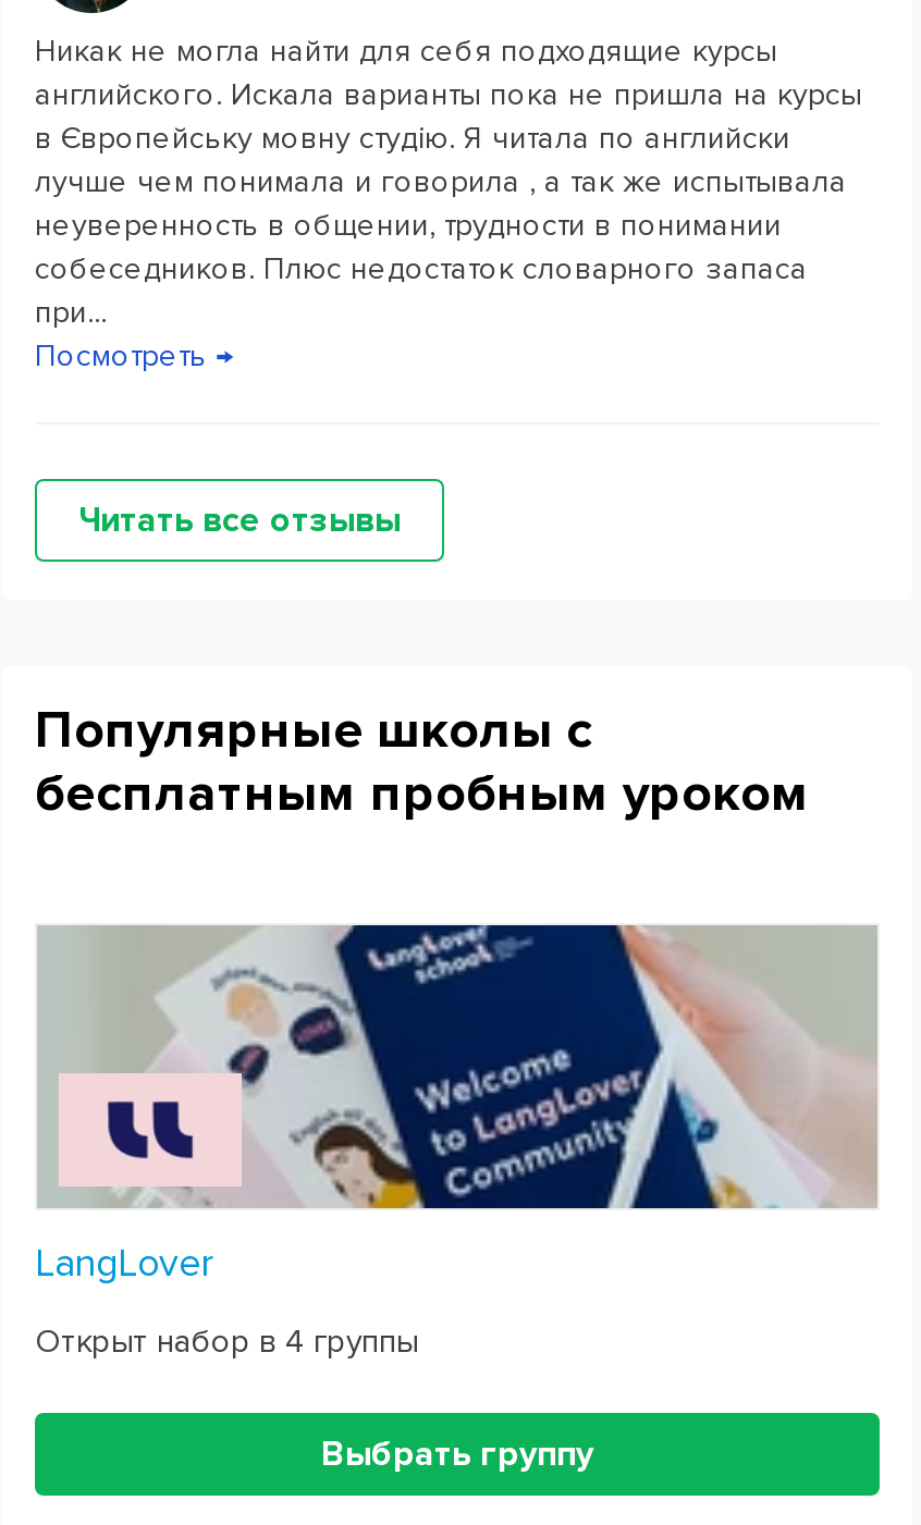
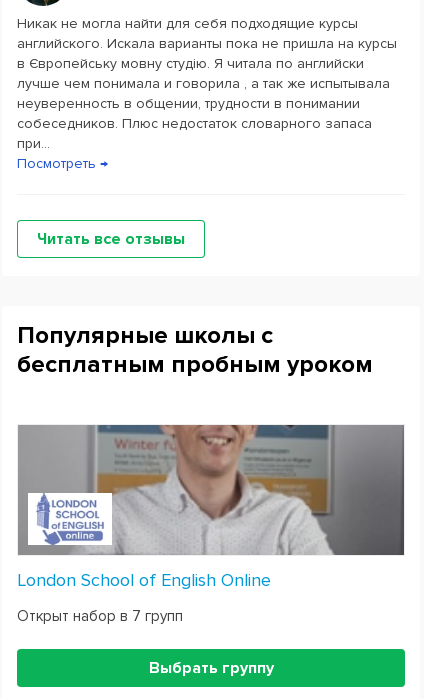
- [image]
- LangLover
+ [image]
+ London School of English Online

- Открыт набор в 4 группы
+ Открыт набор в 7 групп
